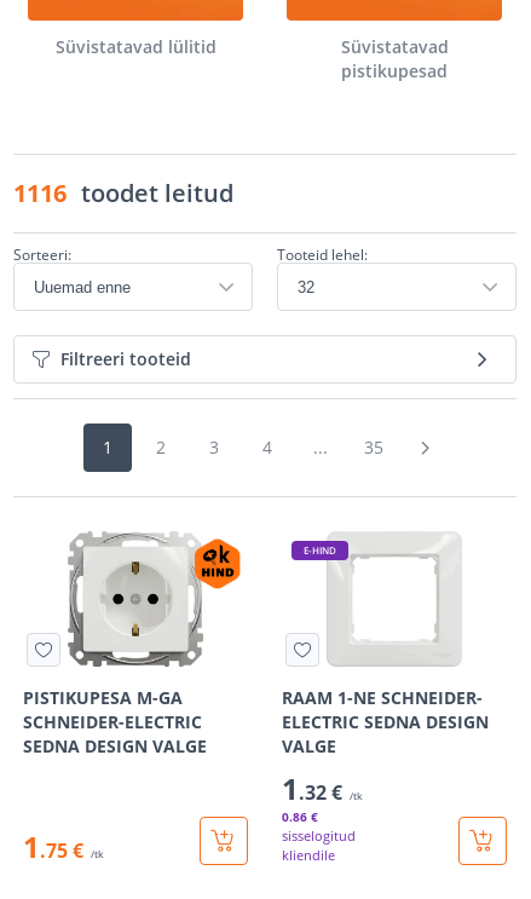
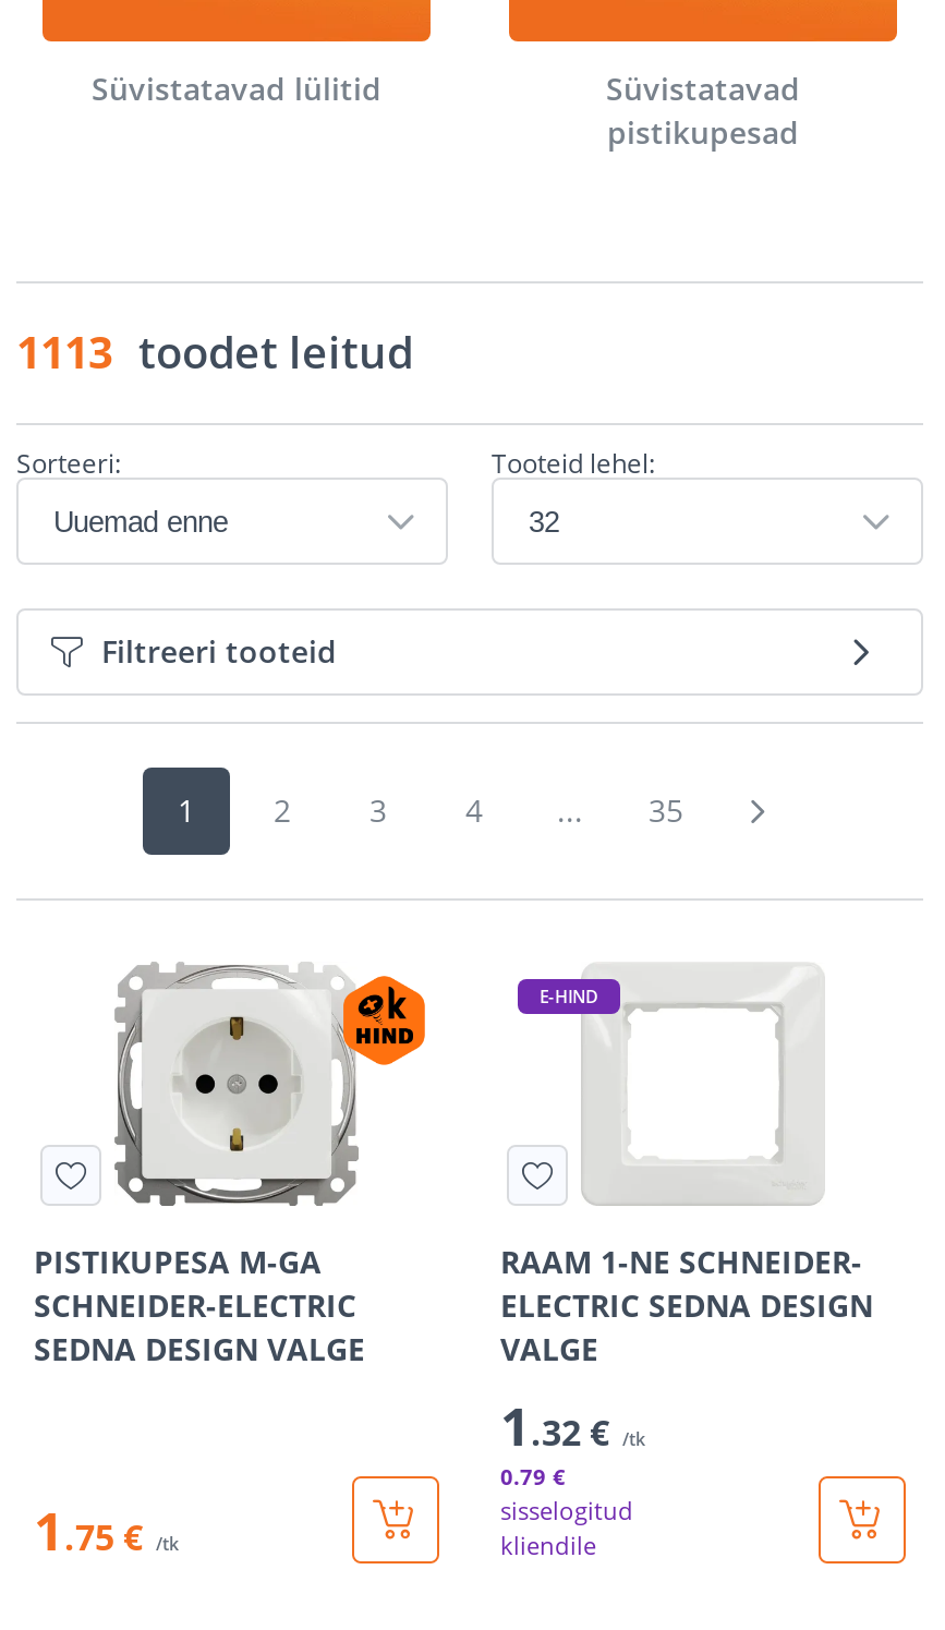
- 1116 toodet leitud
+ 1113 toodet leitud

- 0.86 €
+ 0.79 €
